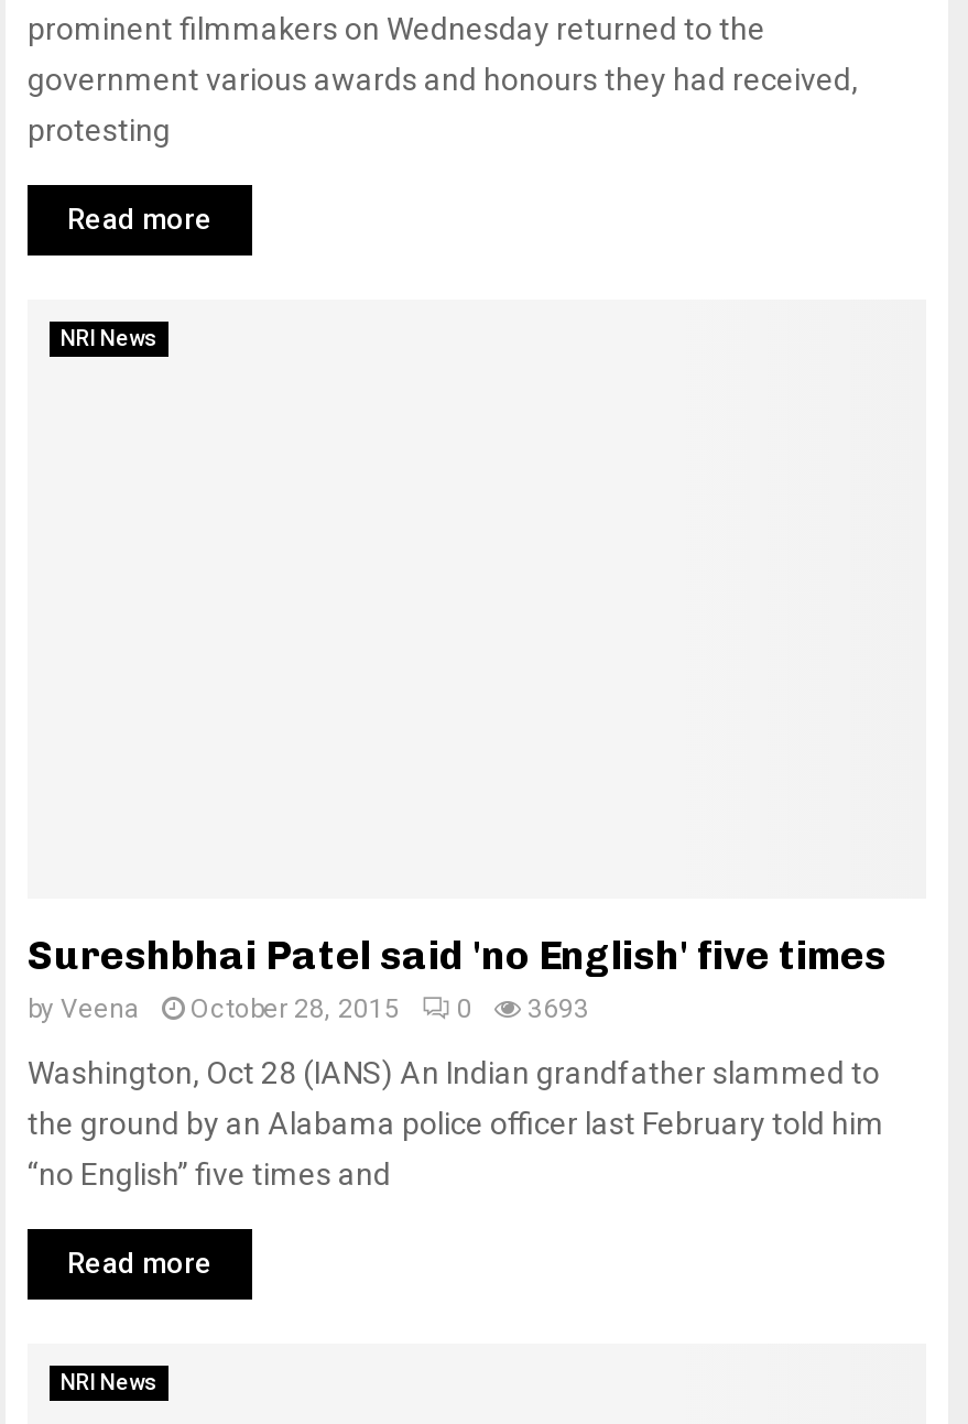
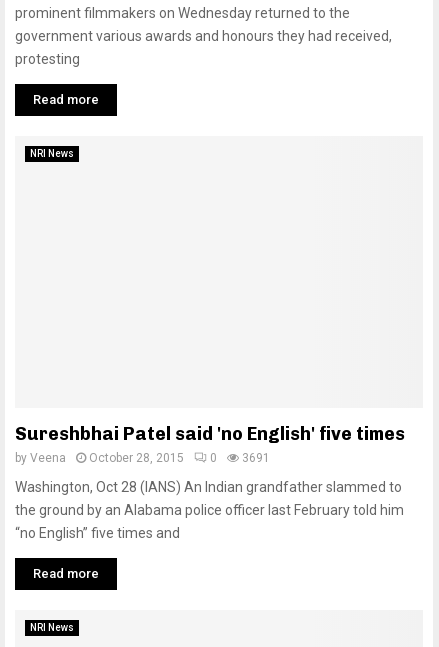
- by Veena October 28, 2015 0 3693
+ by Veena October 28, 2015 0 3691
